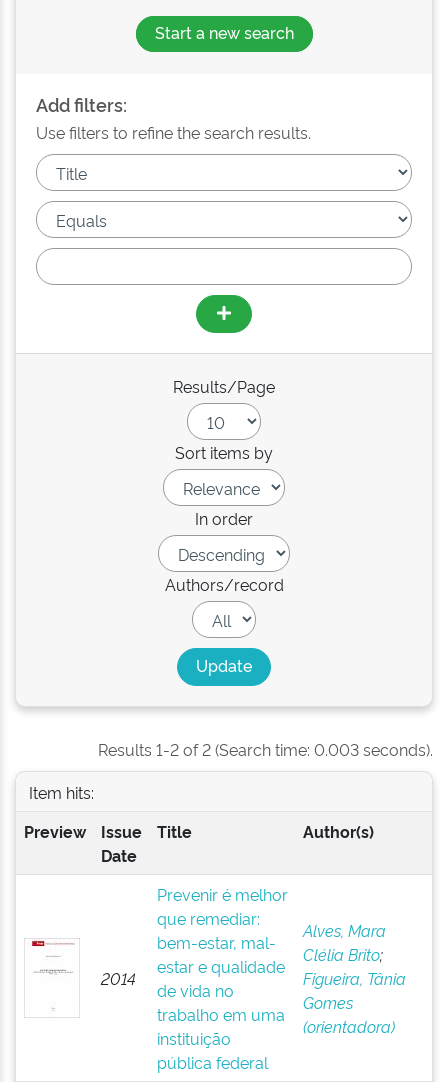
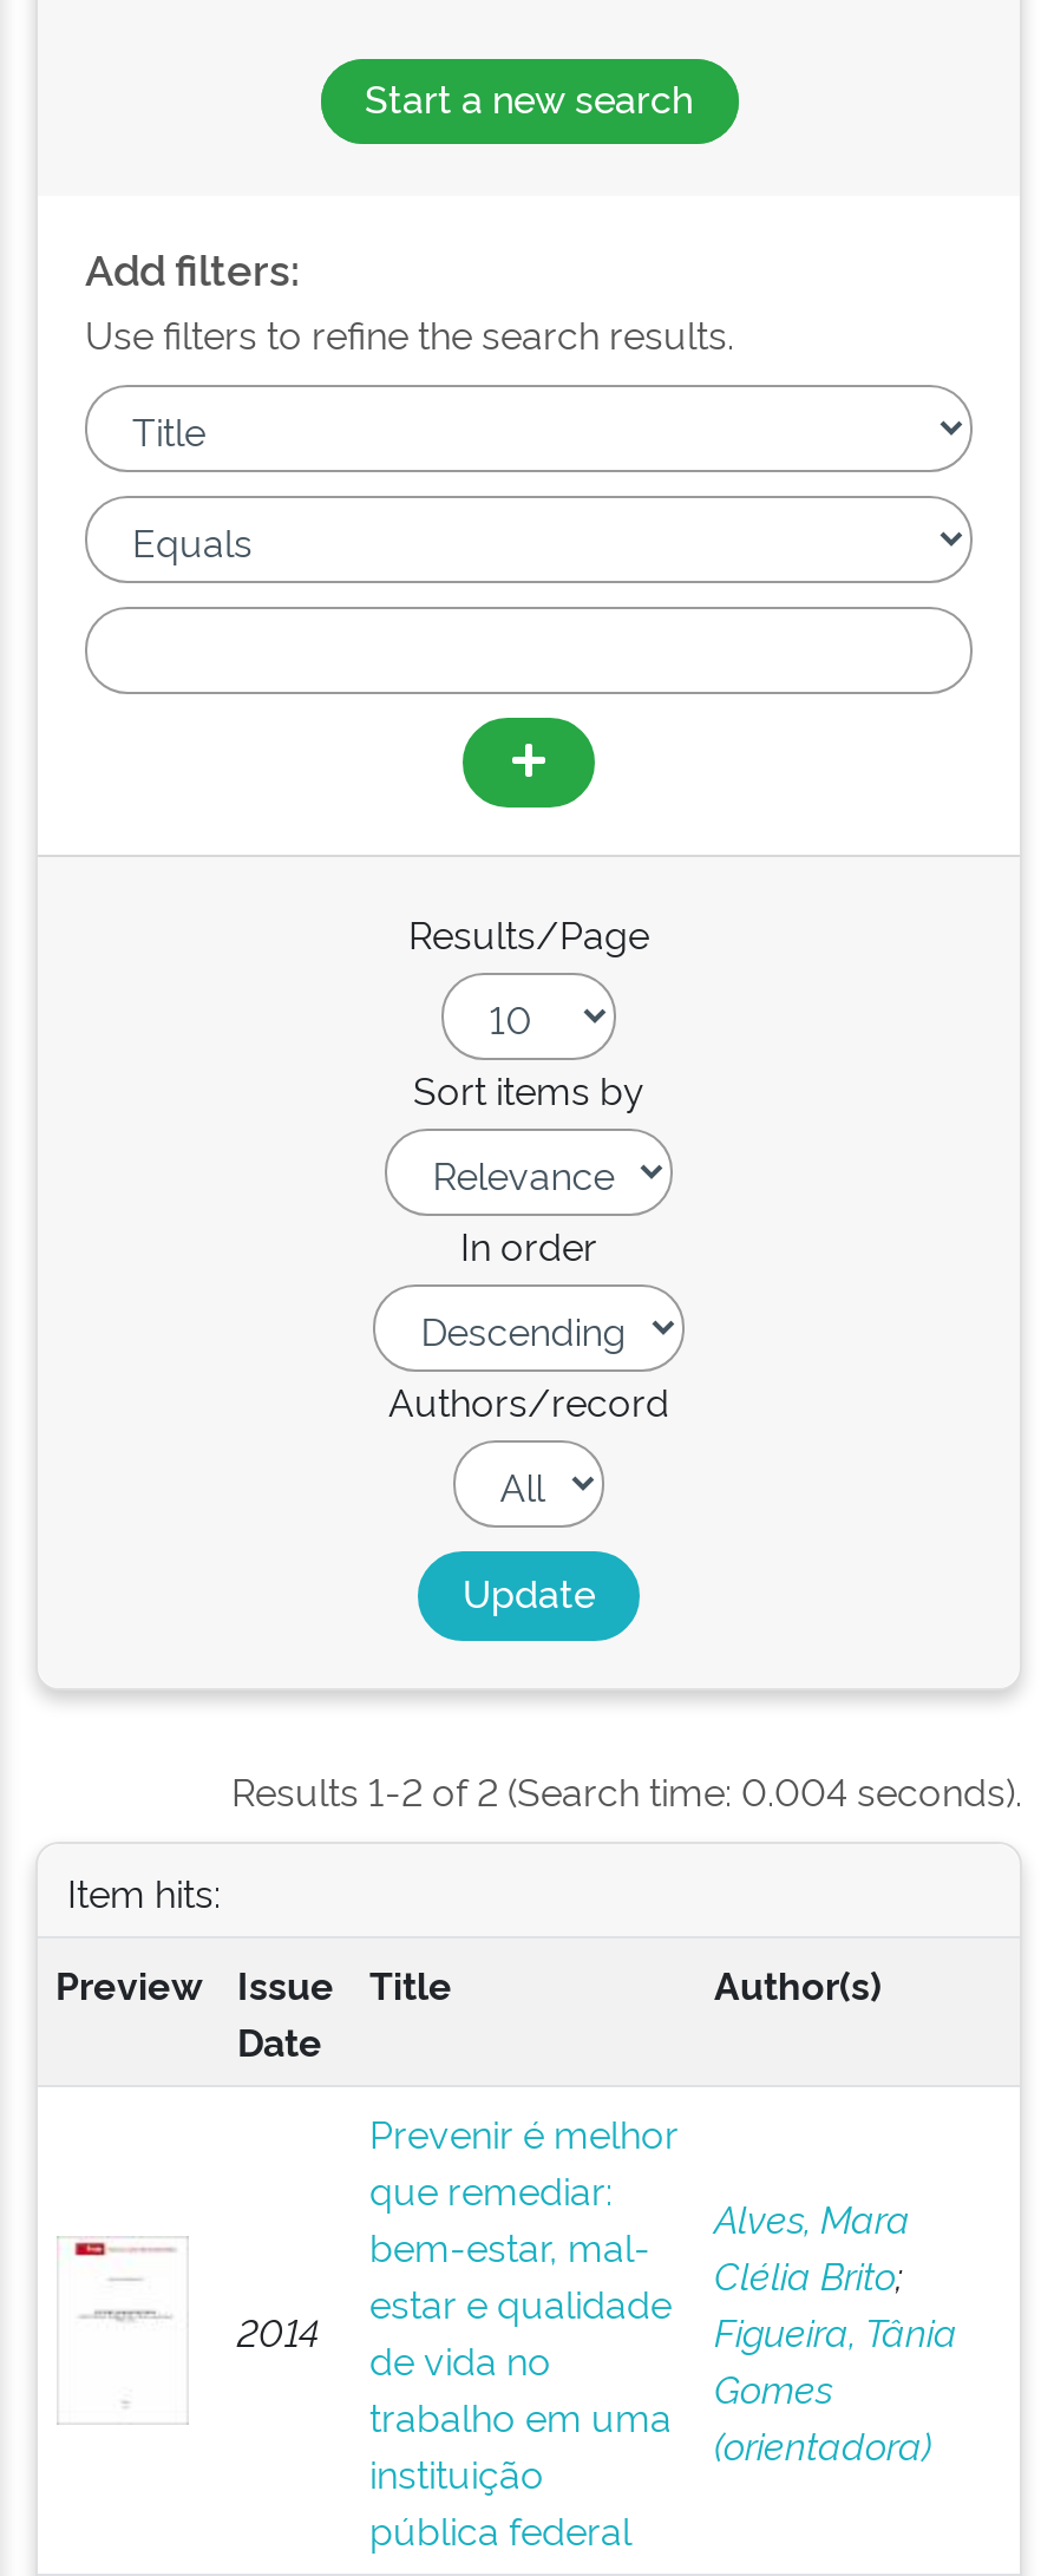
- Results 1-2 of 2 (Search time: 0.003 seconds).
+ Results 1-2 of 2 (Search time: 0.004 seconds).
